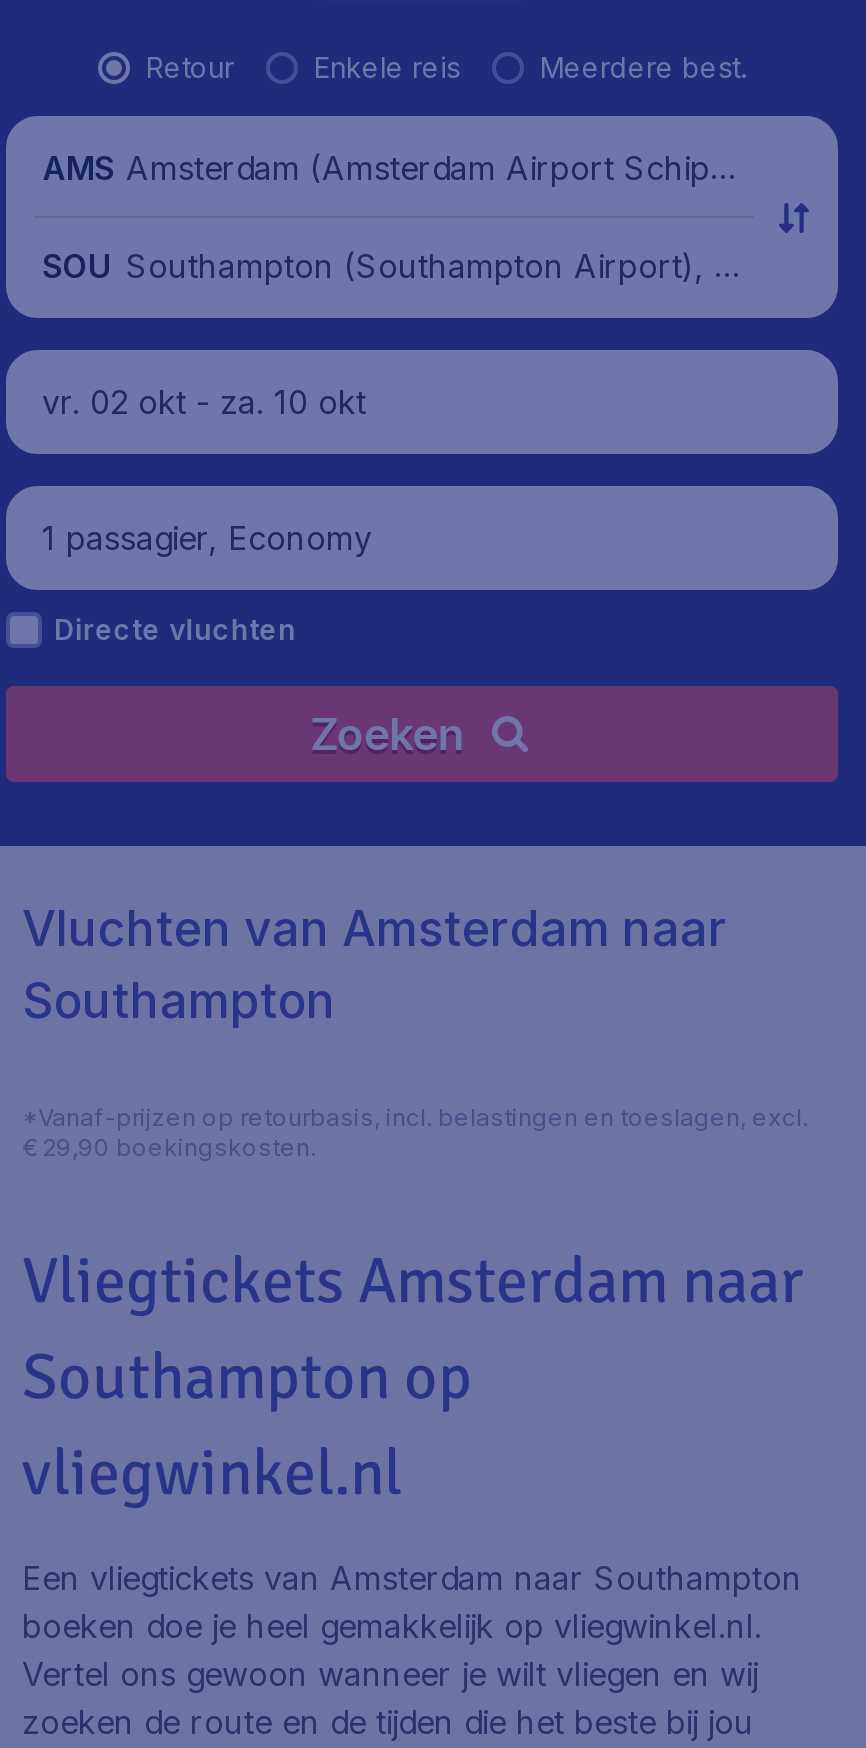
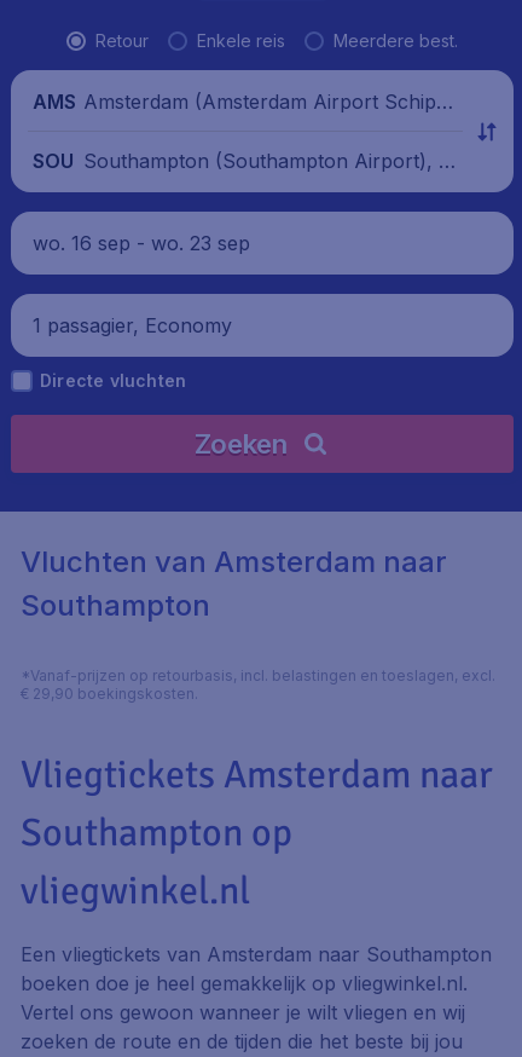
- vr. 02 okt - za. 10 okt
+ wo. 16 sep - wo. 23 sep
